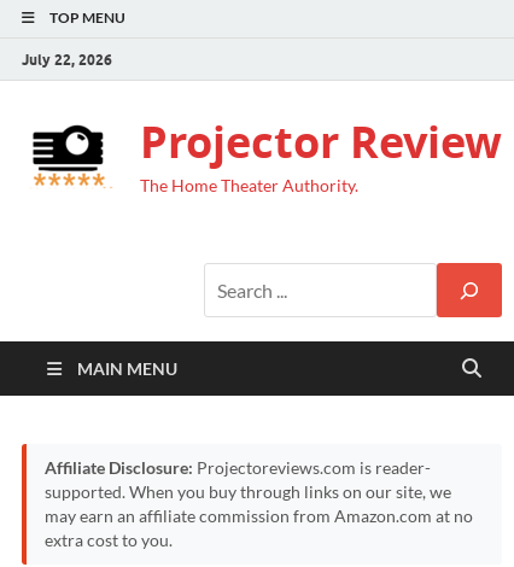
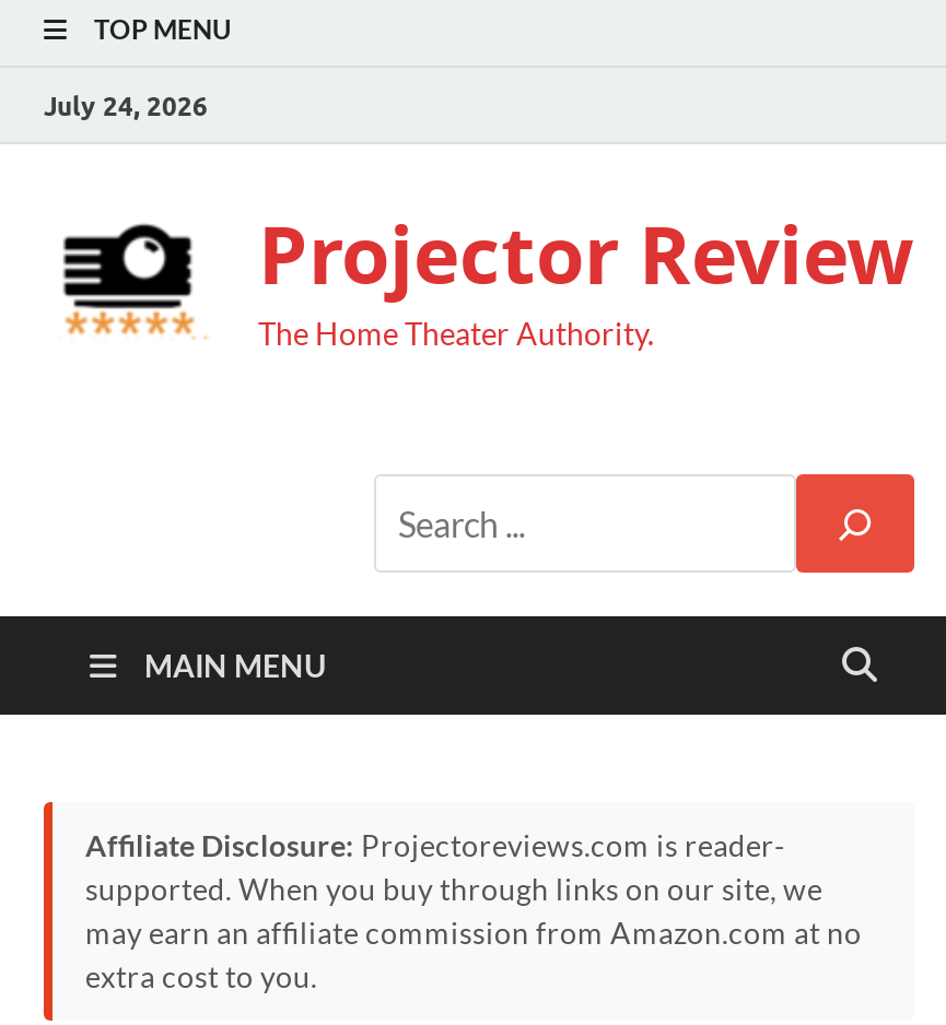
- July 22, 2026
+ July 24, 2026
